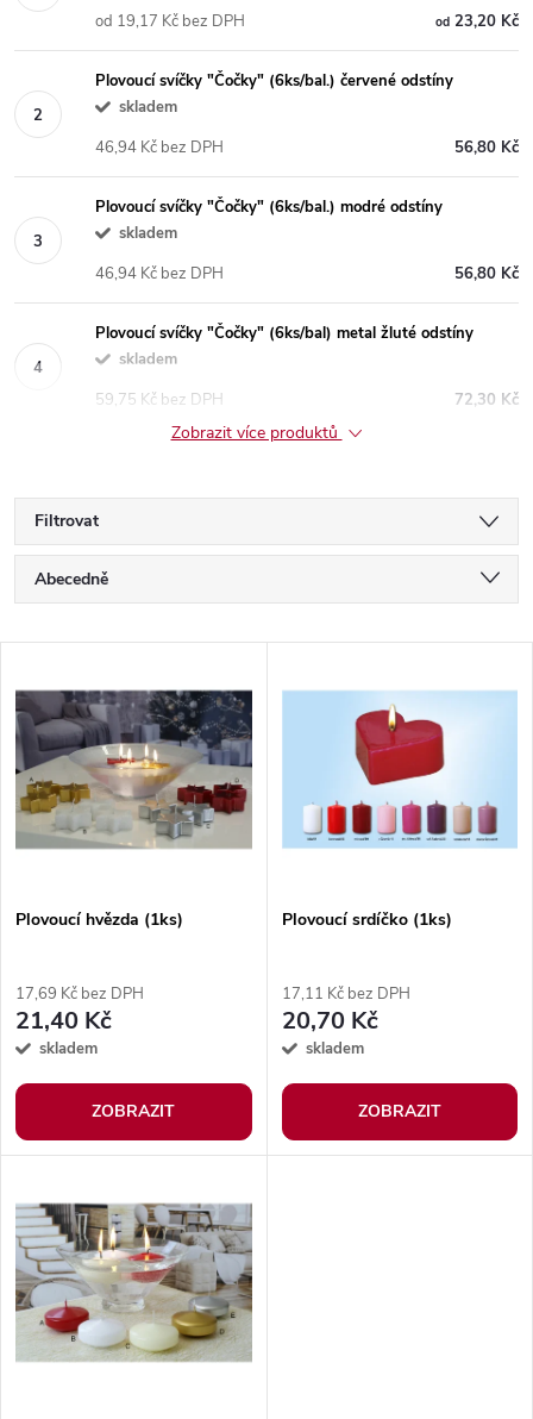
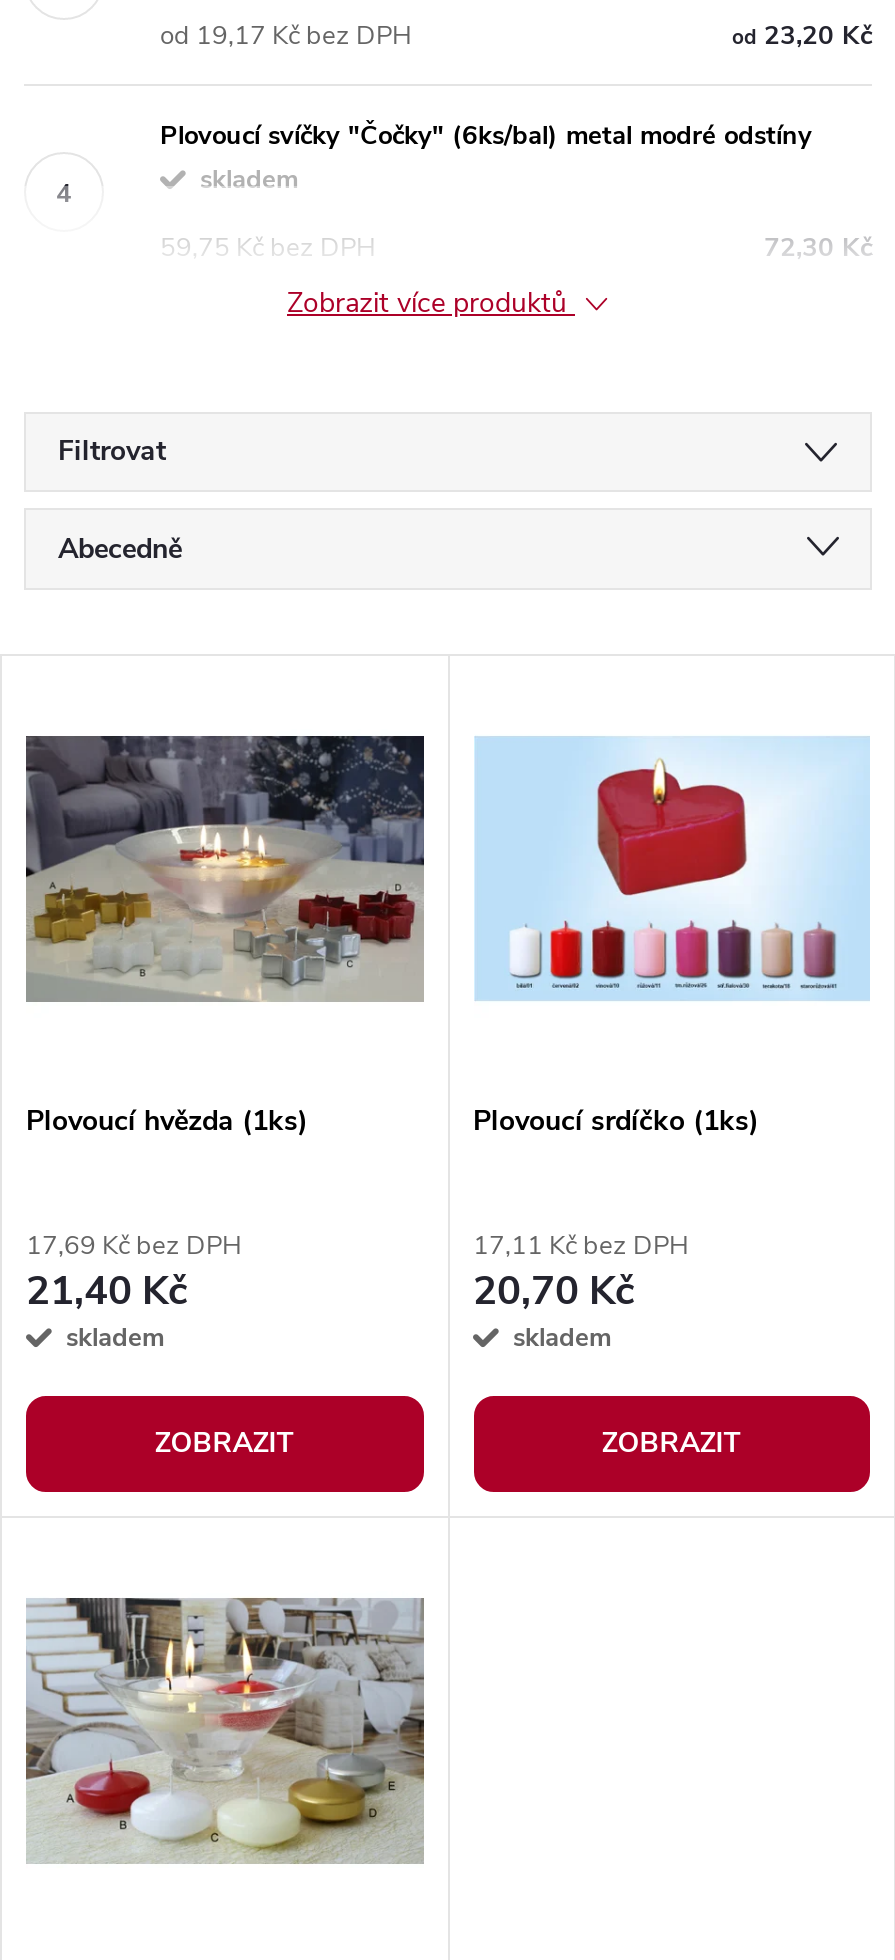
- Plovoucí svíčky "Čočky" (6ks/bal.) červené odstíny
- skladem
- 56,80 Kč
- 46,94 Kč bez DPH
- Plovoucí svíčky "Čočky" (6ks/bal.) modré odstíny
- skladem
- 56,80 Kč
- 46,94 Kč bez DPH
- Plovoucí svíčky "Čočky" (6ks/bal) metal žluté odstíny
+ Plovoucí svíčky "Čočky" (6ks/bal) metal modré odstíny
